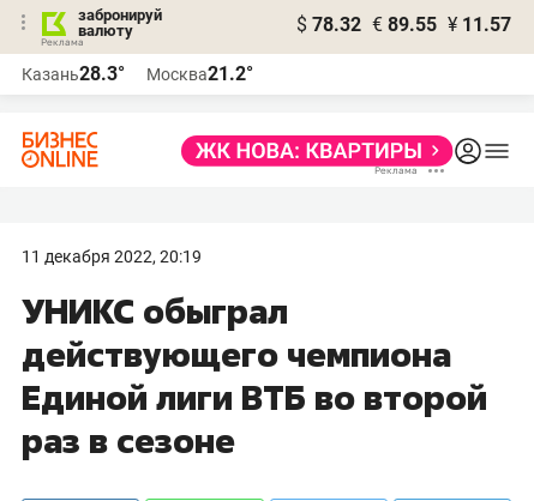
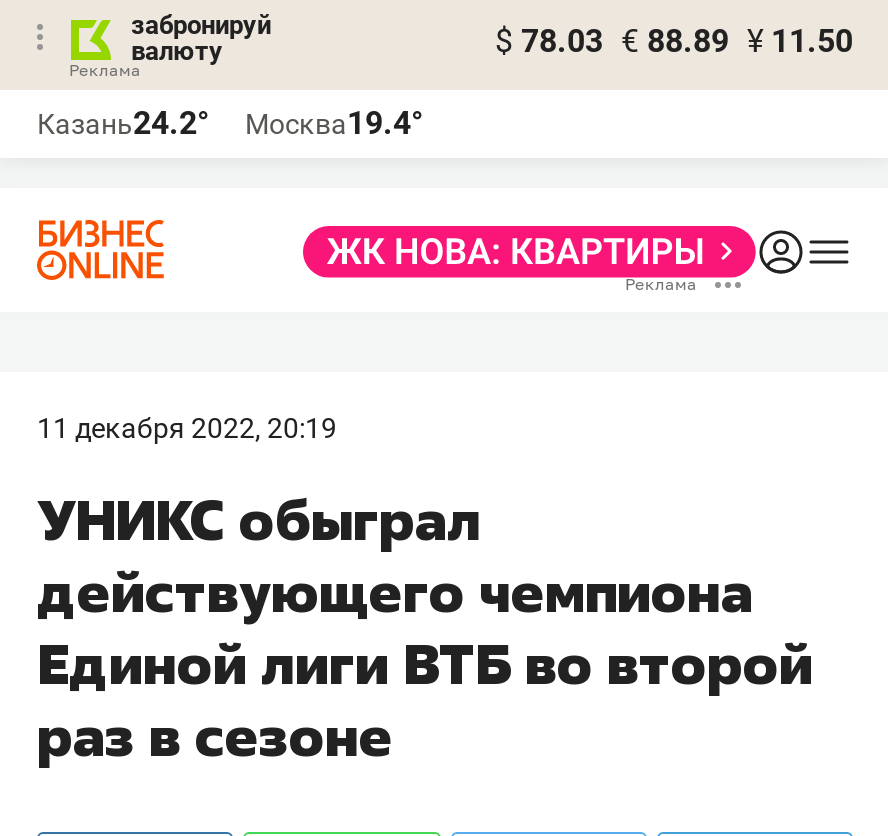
- $ 78.32 € 89.55 ¥ 11.57
+ $ 78.03 € 88.89 ¥ 11.50

- Казань28.3°
+ Казань24.2°

- Москва21.2°
+ Москва19.4°
